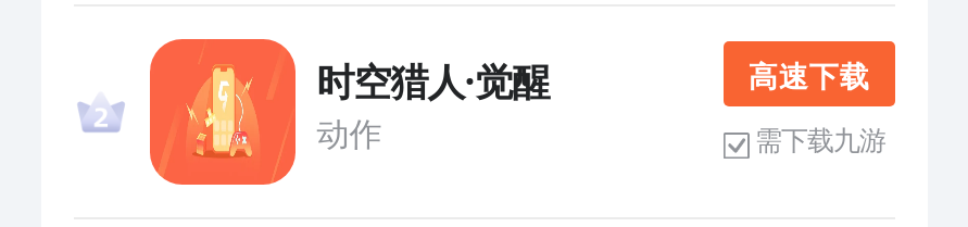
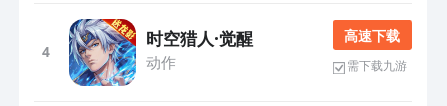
- [image]
+ [image]

+ 4
